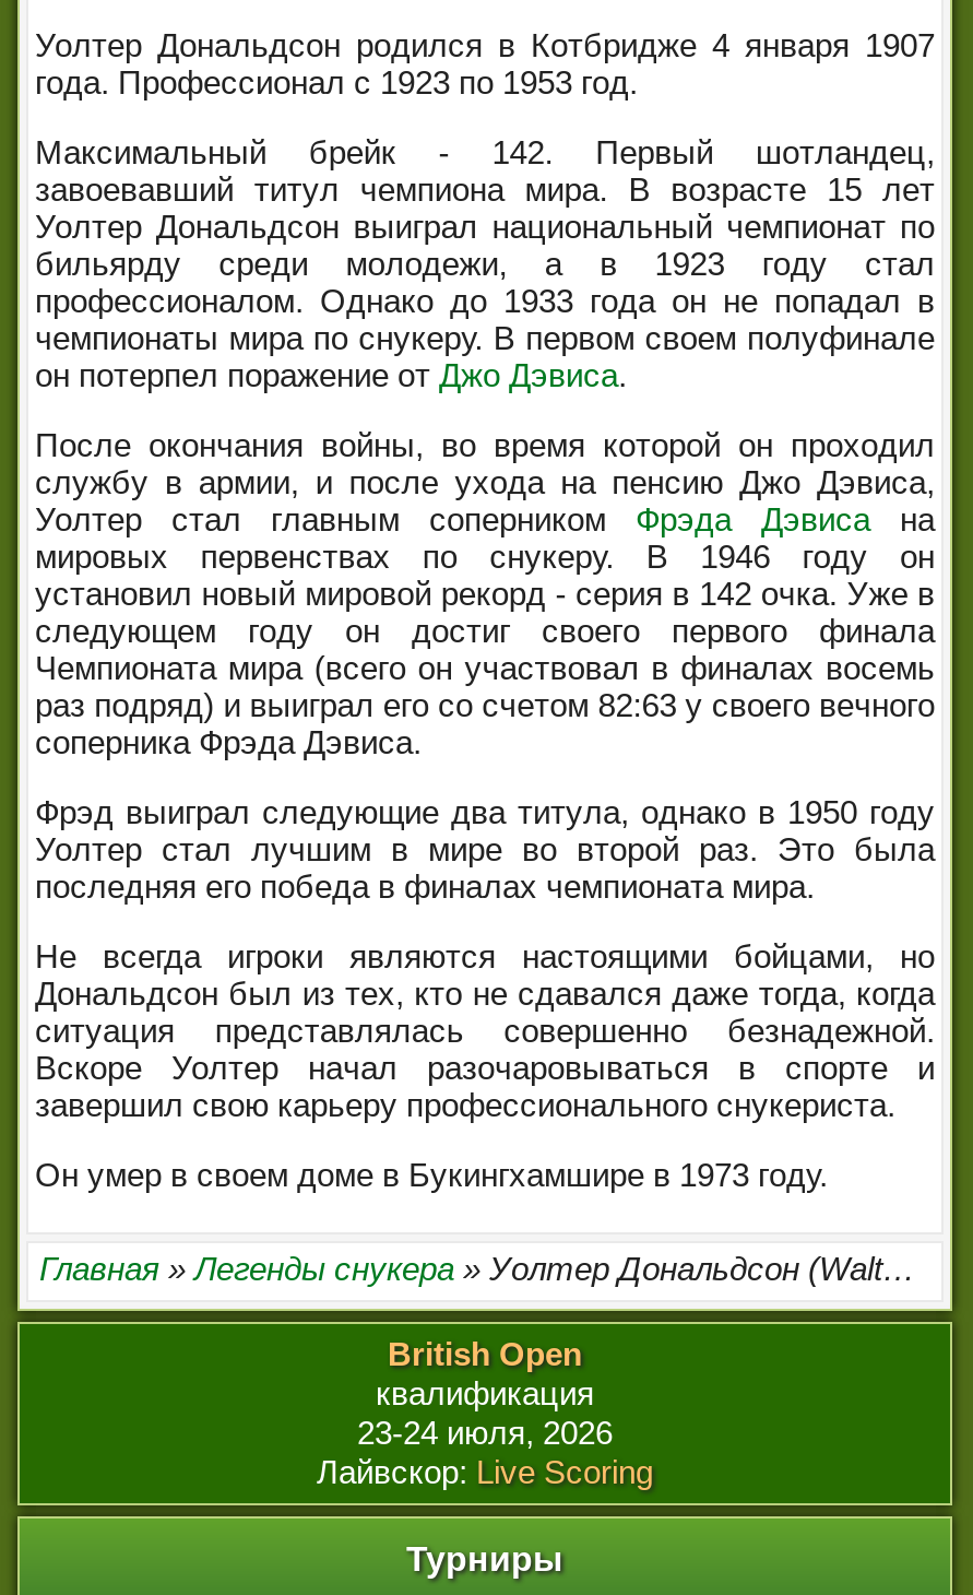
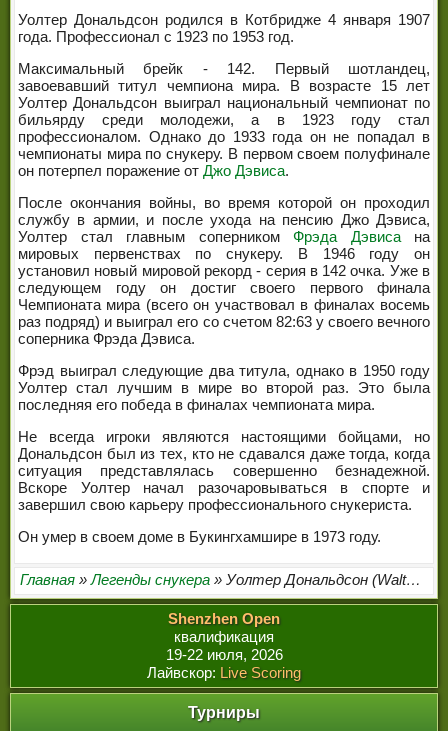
- British Open
+ Shenzhen Open

- 23-24 июля, 2026
+ 19-22 июля, 2026
